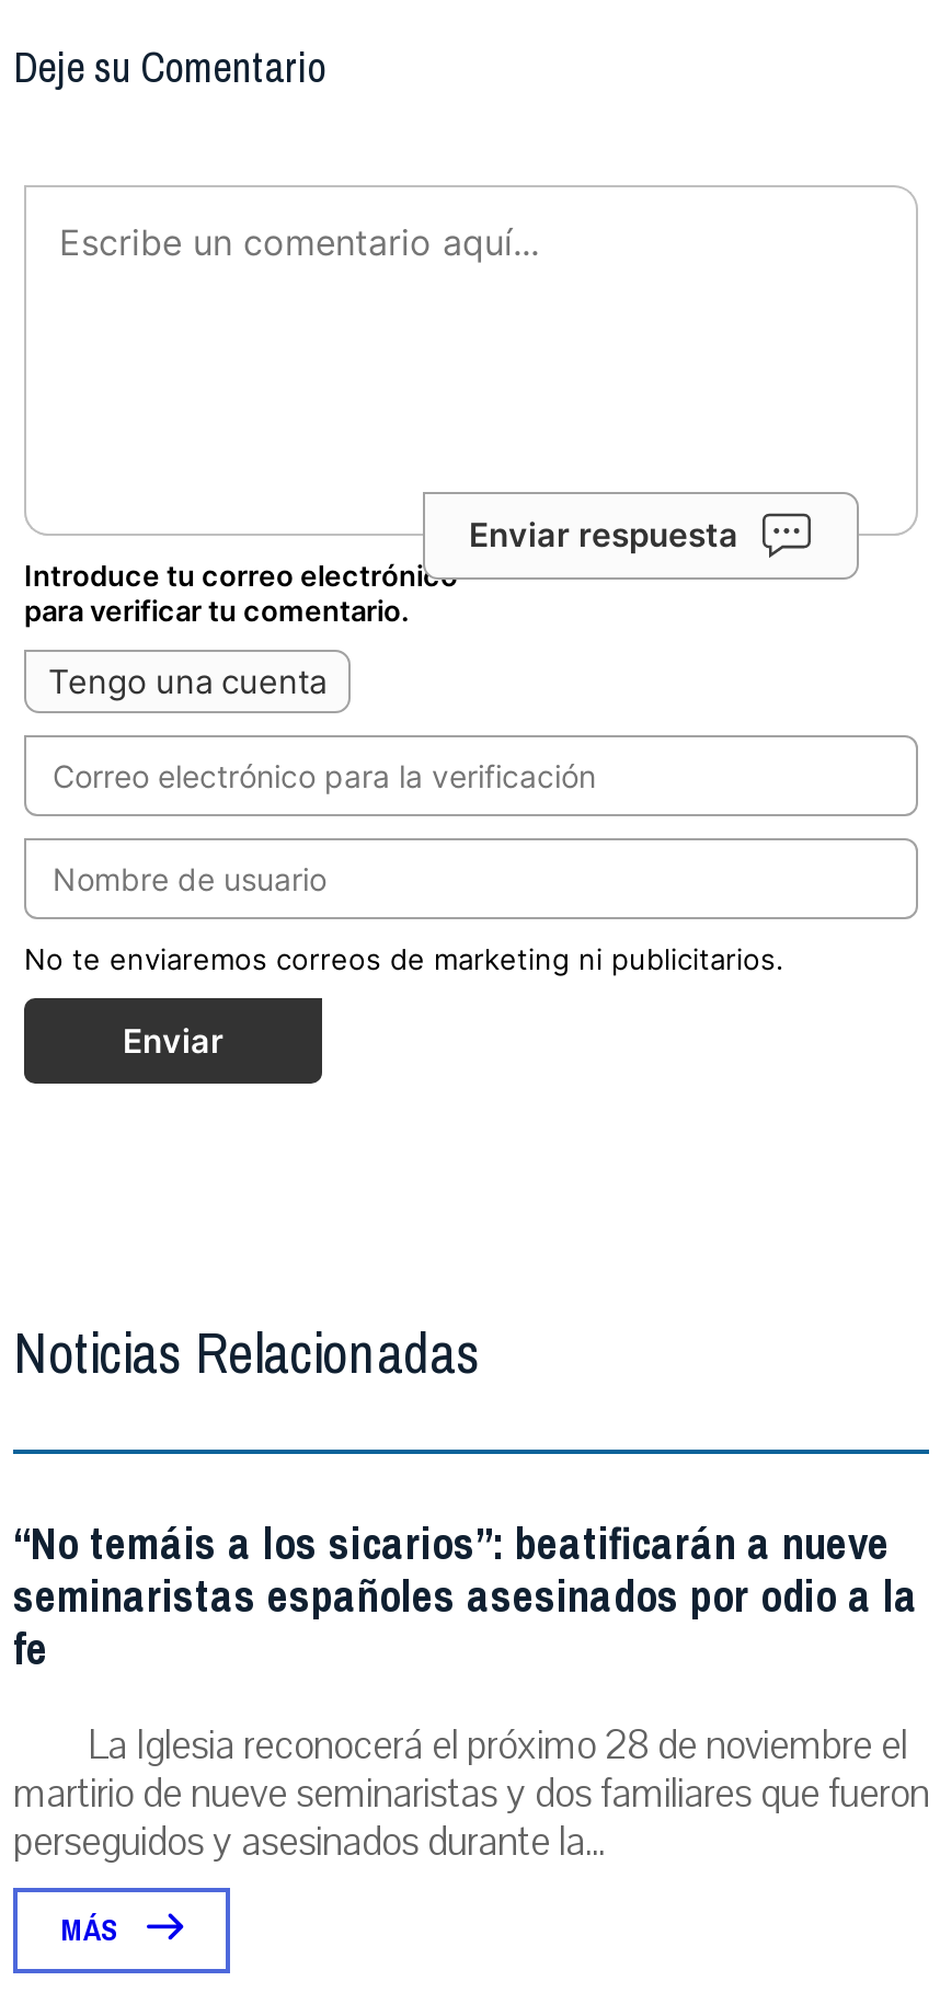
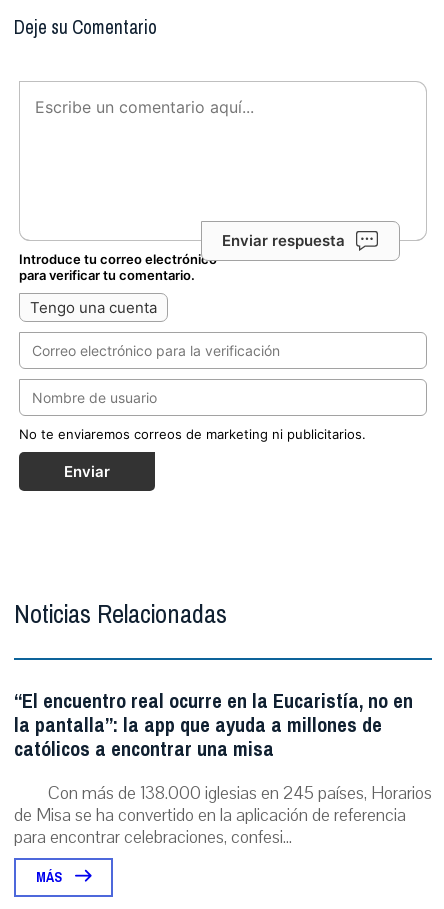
- “No temáis a los sicarios”: beatificarán a nueve
- seminaristas españoles asesinados por odio a la
- fe
- La Iglesia reconocerá el próximo 28 de noviembre el
- martirio de nueve seminaristas y dos familiares que fueron
- perseguidos y asesinados durante la...
+ “El encuentro real ocurre en la Eucaristía, no en
+ la pantalla”: la app que ayuda a millones de
+ católicos a encontrar una misa
+ Con más de 138.000 iglesias en 245 países, Horarios
+ de Misa se ha convertido en la aplicación de referencia
+ para encontrar celebraciones, confesi...
